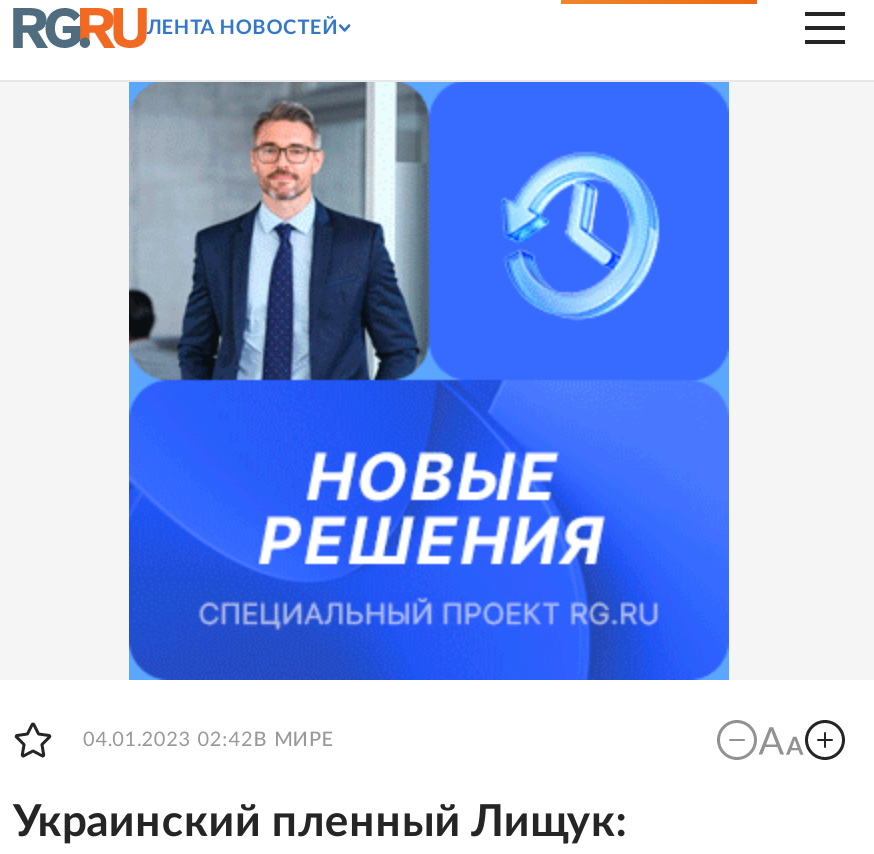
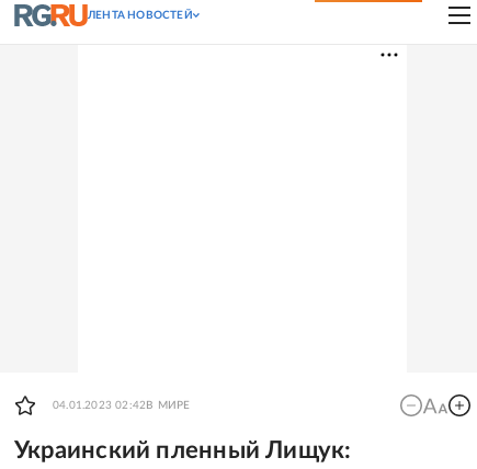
- [image]
